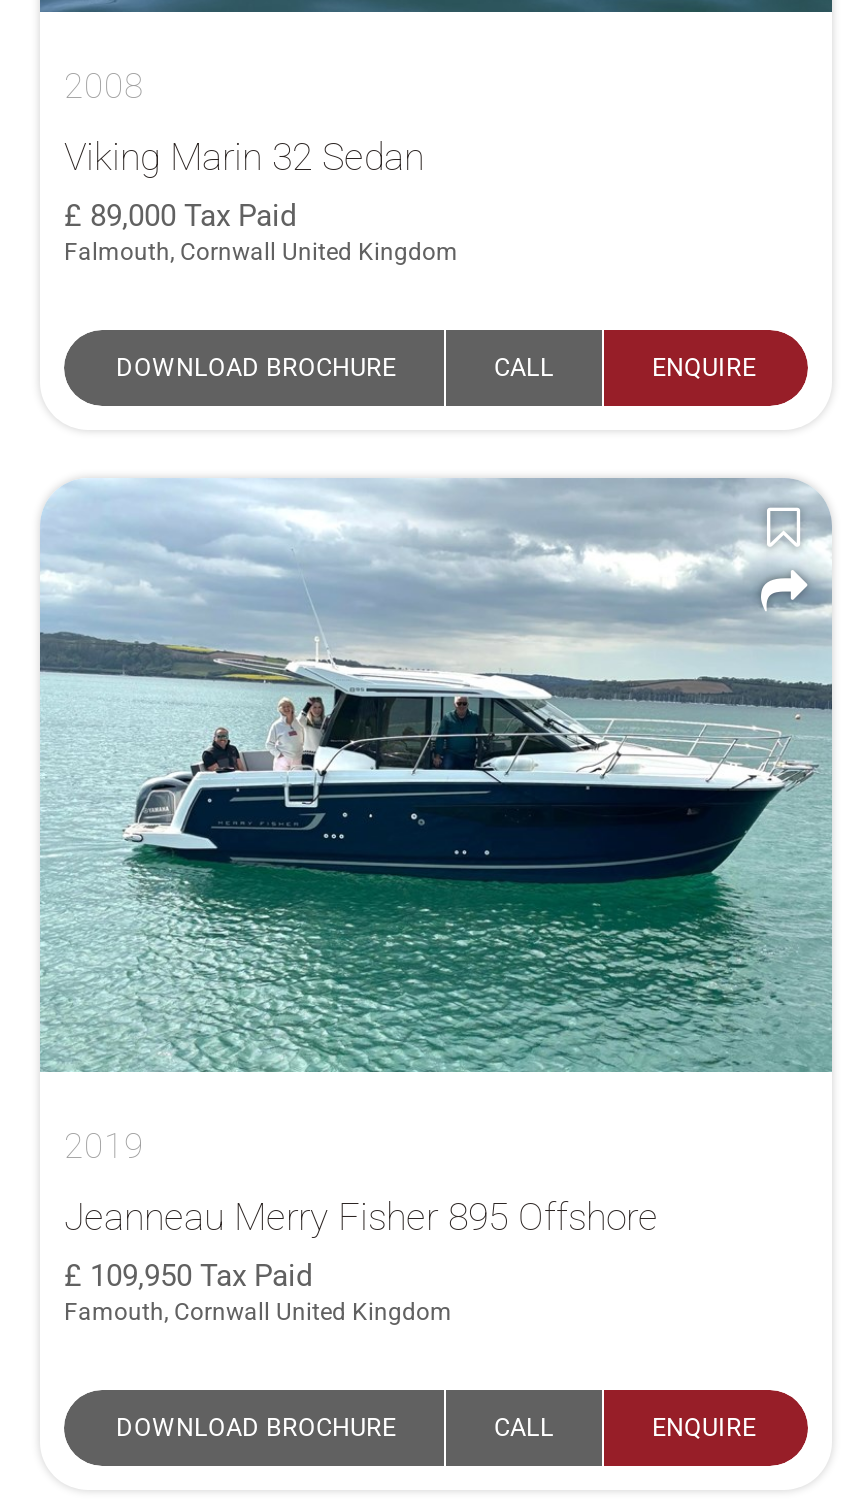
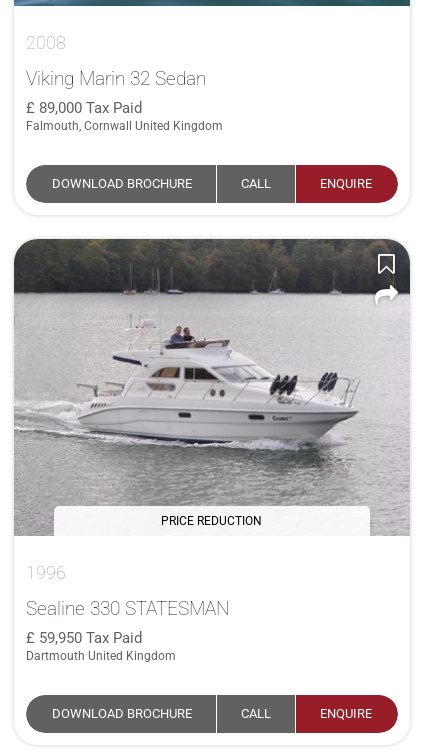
- [image]
- 2019
- Jeanneau Merry Fisher 895 Offshore
- 109,950 Tax Paid
- Famouth, Cornwall United Kingdom
+ [image]
+ PRICE REDUCTION
+ 1996
+ Sealine 330 STATESMAN
+ 59,950 Tax Paid
+ Dartmouth United Kingdom
